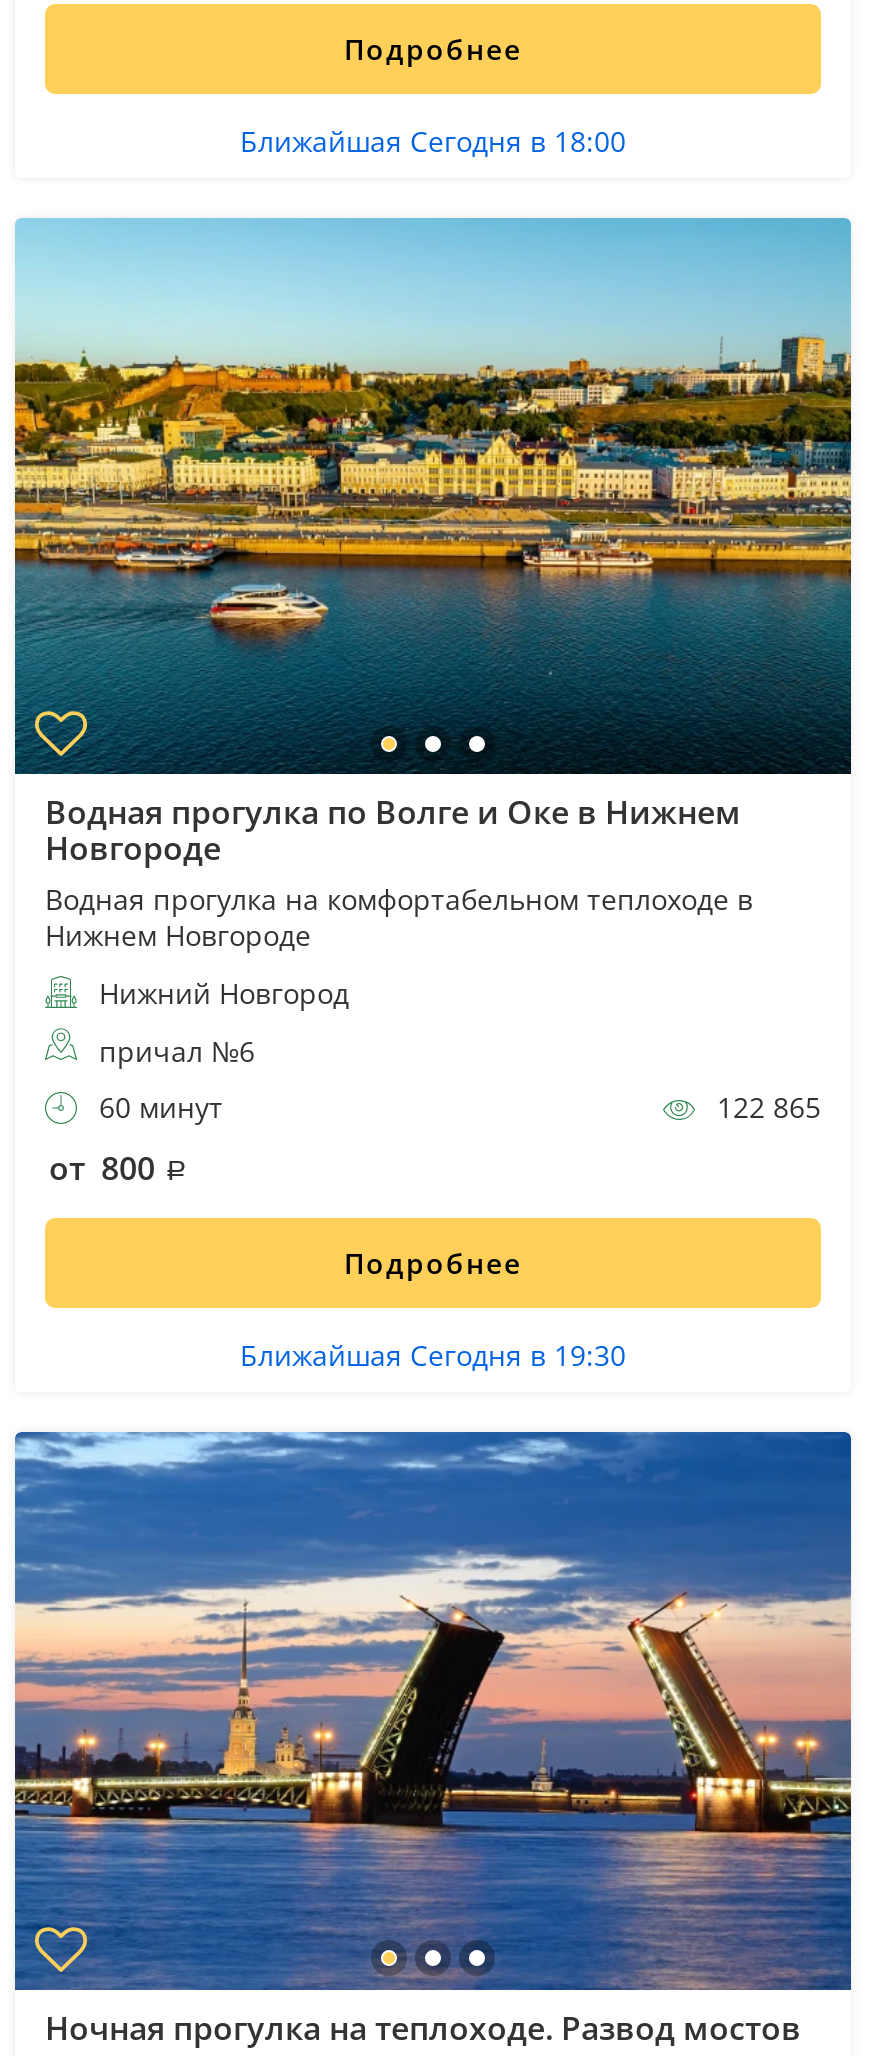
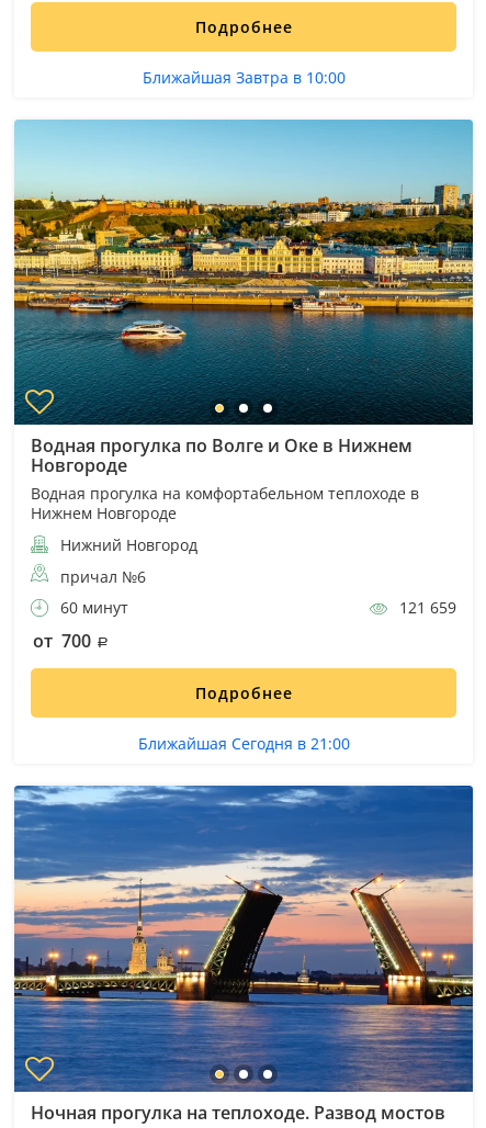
- Ближайшая Сегодня в 18:00
+ Ближайшая Завтра в 10:00

- 122 865
+ 121 659

- от 800
+ от 700

- Ближайшая Сегодня в 19:30
+ Ближайшая Сегодня в 21:00
